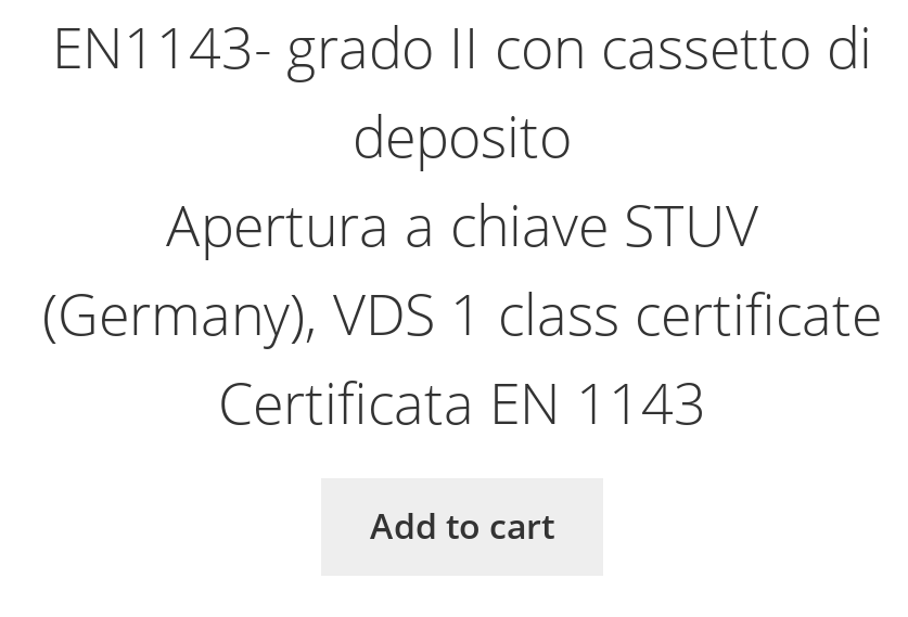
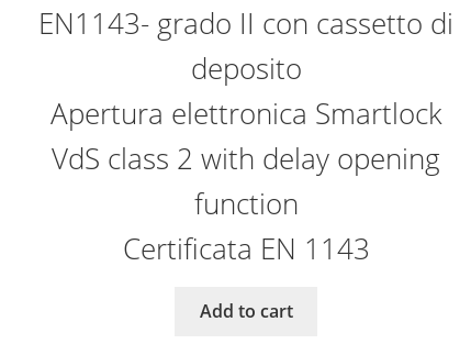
- Apertura a chiave STUV
- (Germany), VDS 1 class certificate
+ Apertura elettronica Smartlock
+ VdS class 2 with delay opening
+ function
